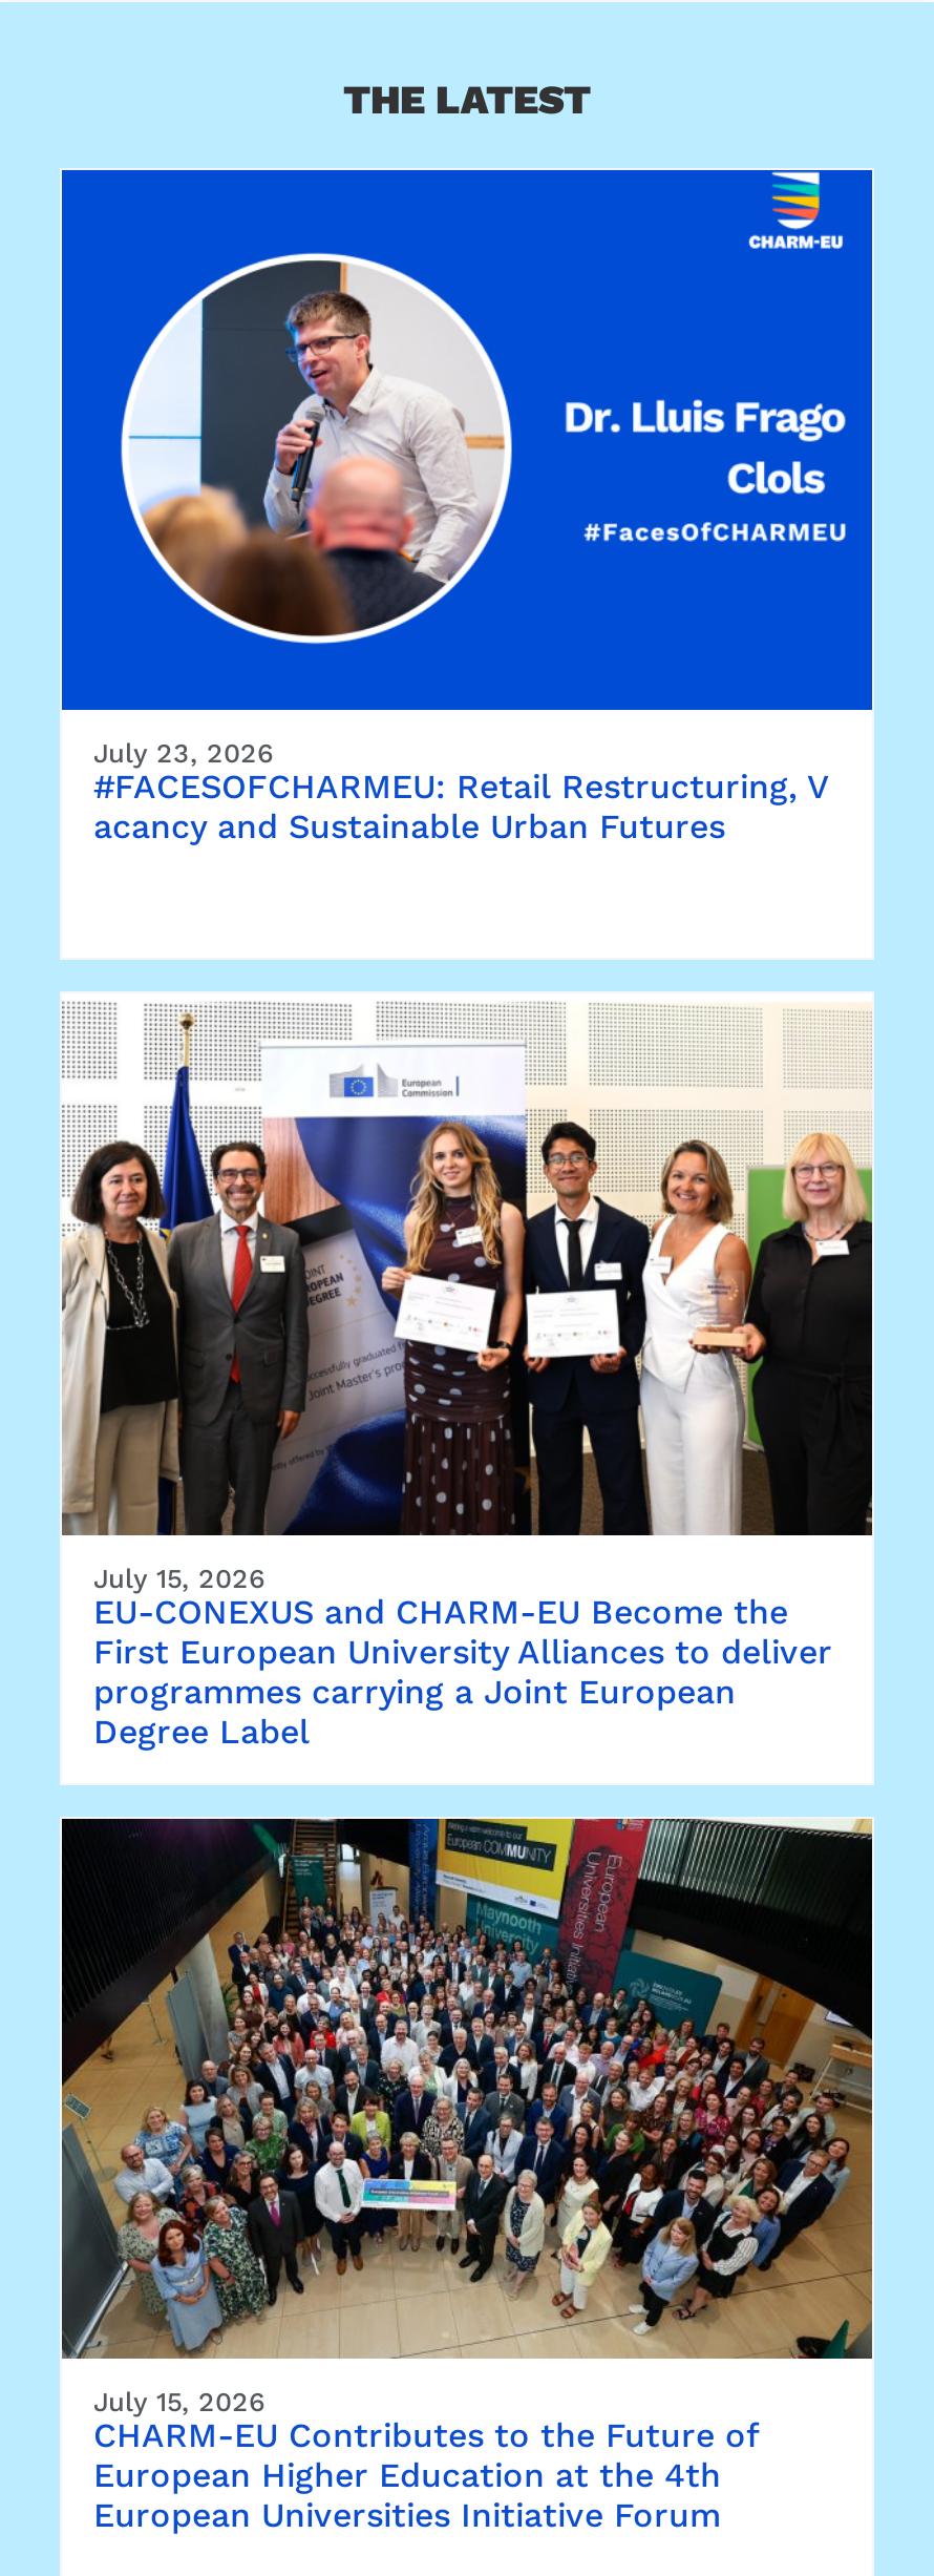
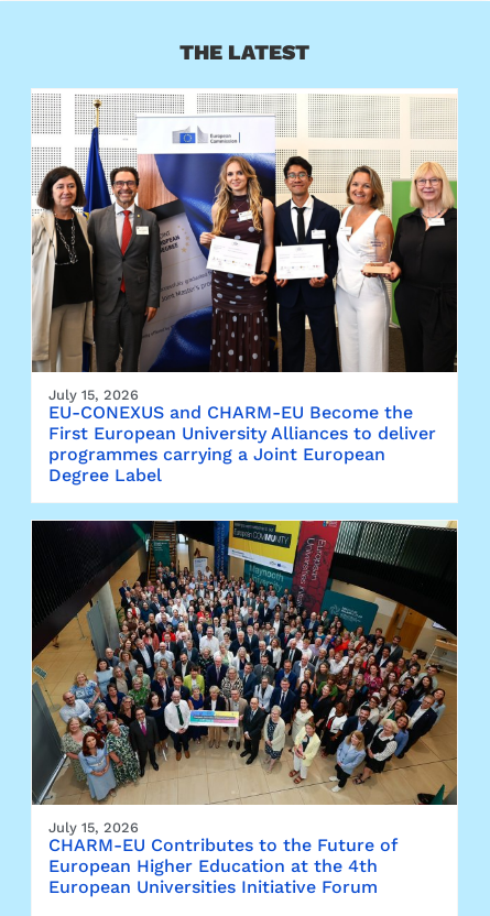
- [image]
- July 23, 2026
- #FACESOFCHARMEU: Retail Restructuring, V
- acancy and Sustainable Urban Futures
